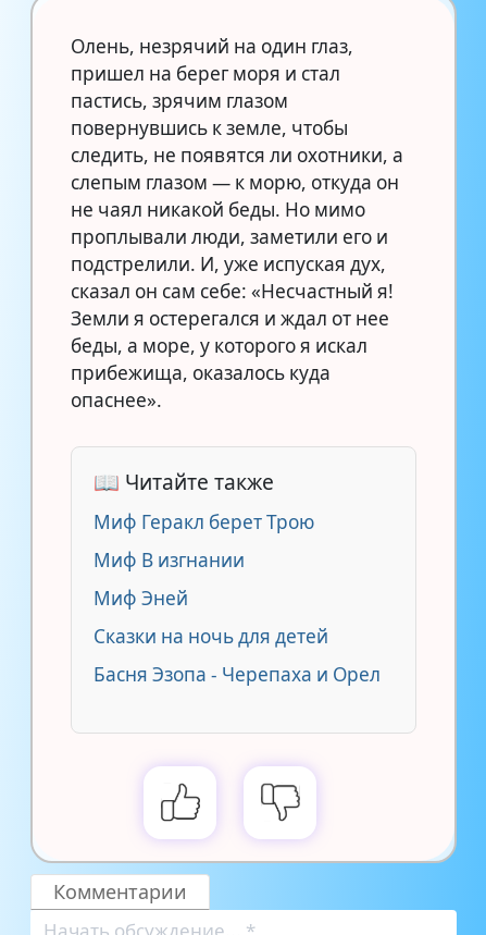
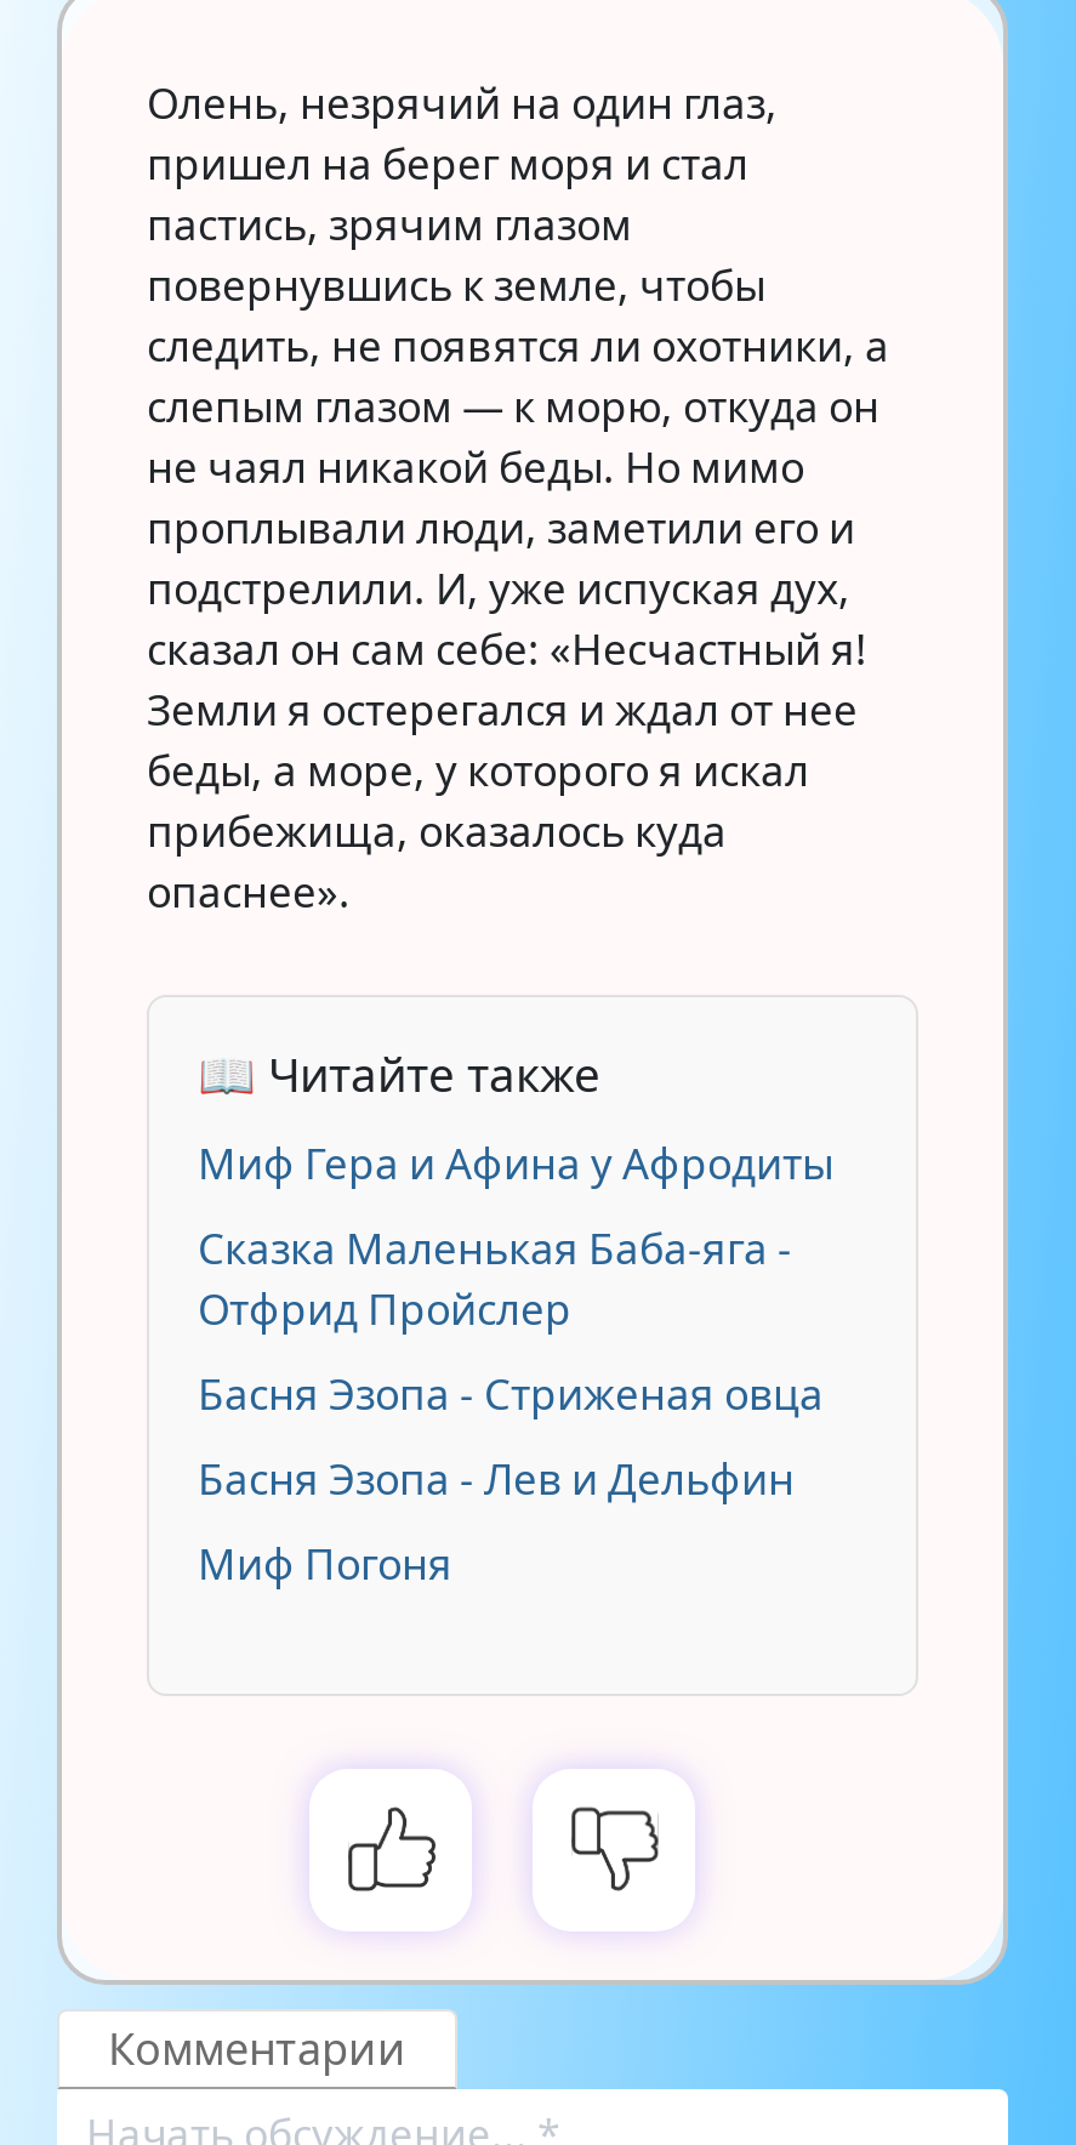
- Миф Геракл берет Трою
+ Миф Гера и Афина у Афродиты

- Миф В изгнании
+ Сказка Маленькая Баба-яга -
+ Отфрид Пройслер

- Миф Эней
+ Басня Эзопа - Стриженая овца

- Сказки на ночь для детей
+ Басня Эзопа - Лев и Дельфин

- Басня Эзопа - Черепаха и Орел
+ Миф Погоня
